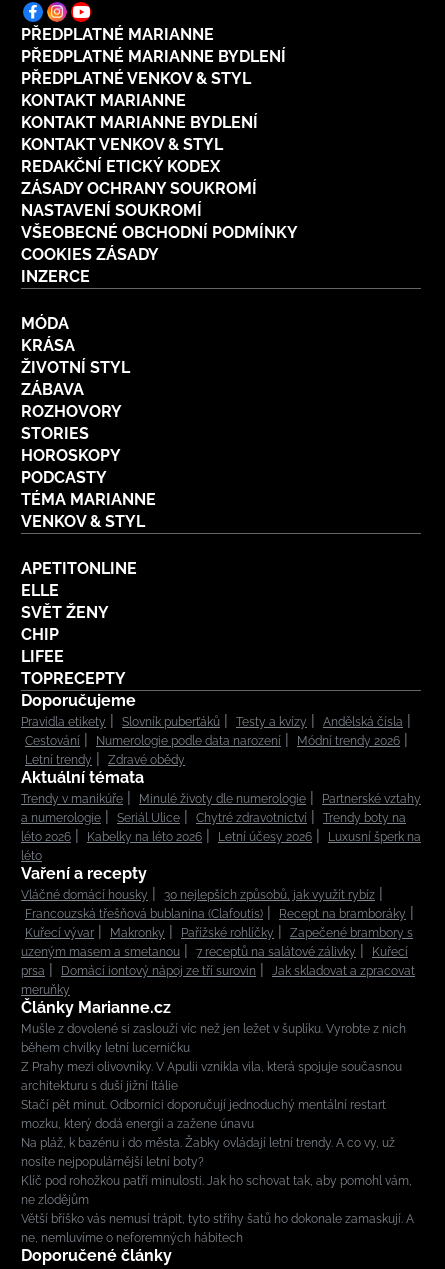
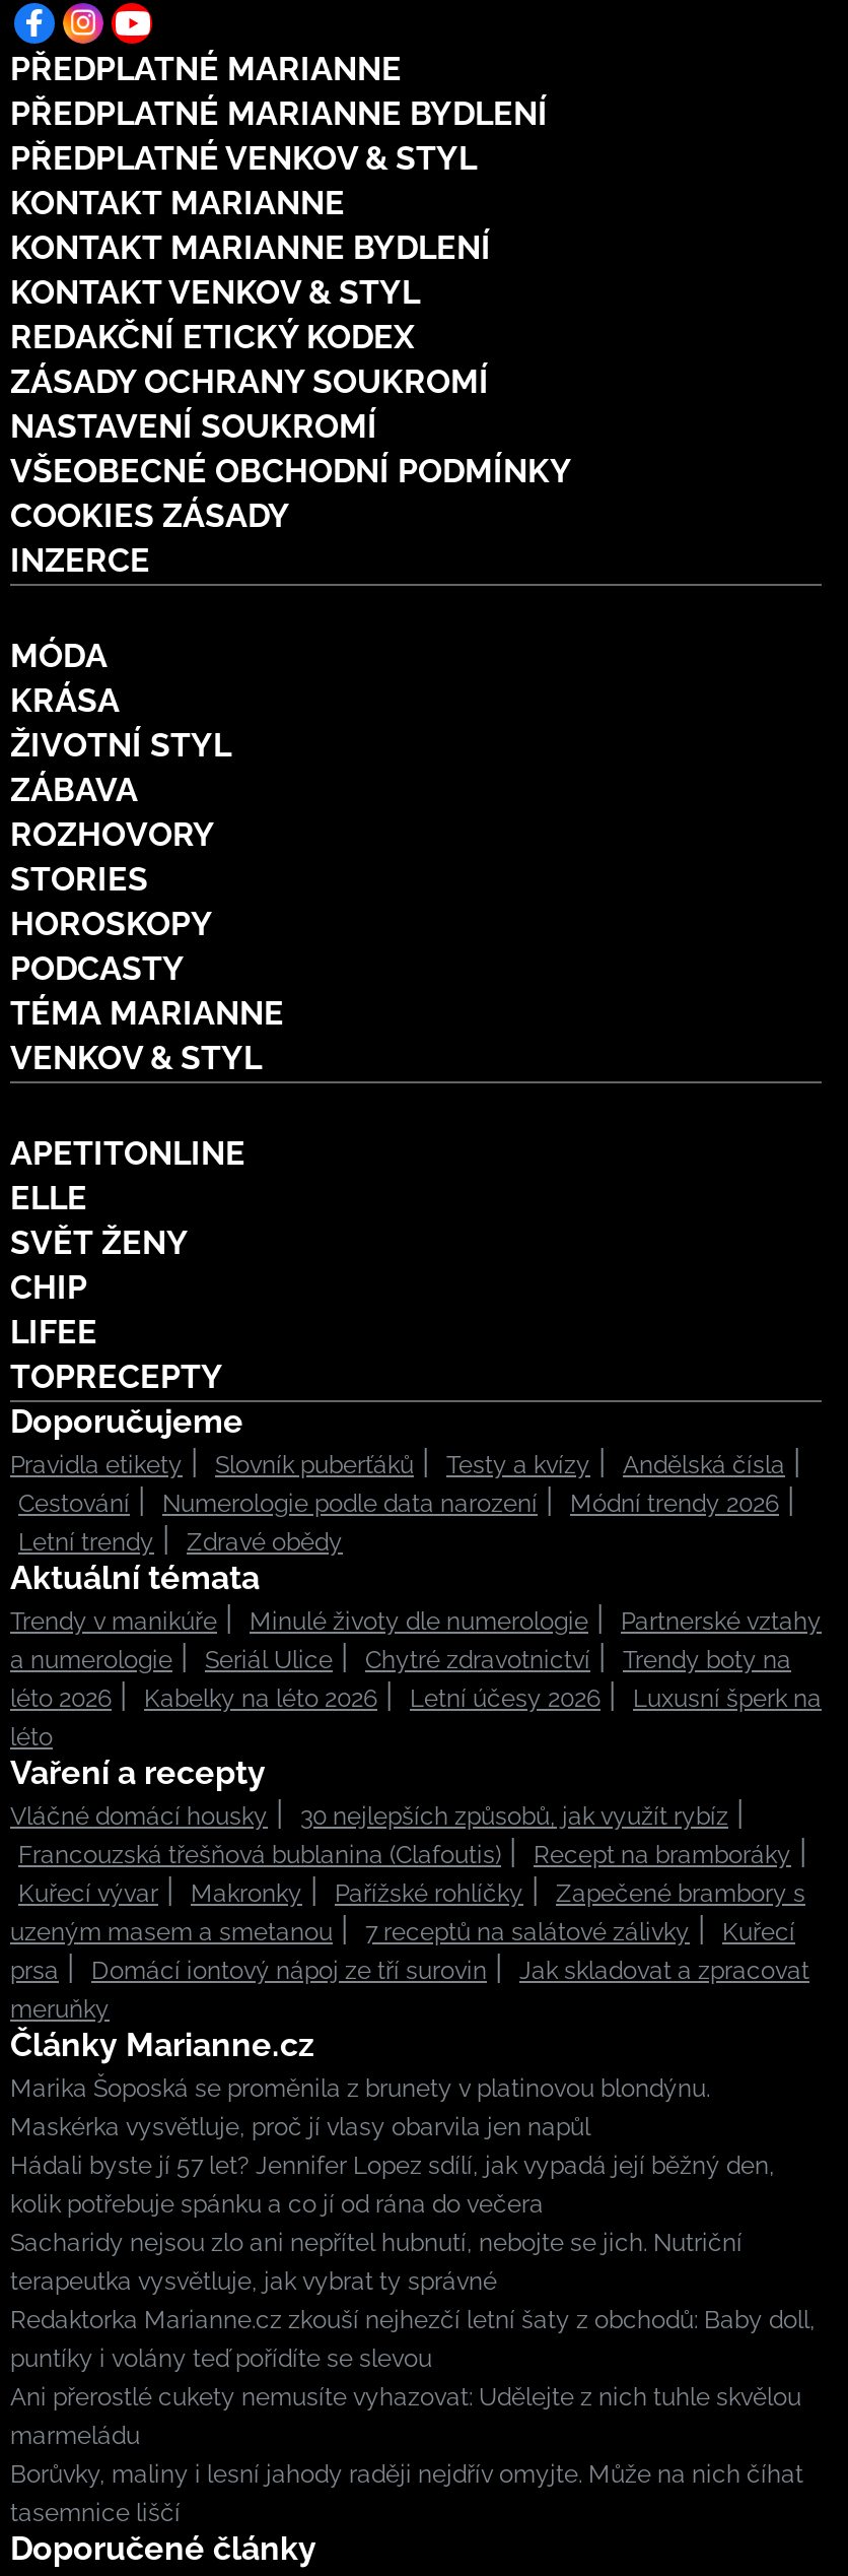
- Mušle z dovolené si zaslouží víc než jen ležet v šuplíku. Vyrobte z nich
- během chvilky letní lucerničku
- Z Prahy mezi olivovníky. V Apulii vznikla vila, která spojuje současnou
- architekturu s duší jižní Itálie
- Stačí pět minut. Odborníci doporučují jednoduchý mentální restart
- mozku, který dodá energii a zažene únavu
- Na pláž, k bazénu i do města. Žabky ovládají letní trendy. A co vy, už
- nosíte nejpopulárnější letní boty?
- Klíč pod rohožkou patří minulosti. Jak ho schovat tak, aby pomohl vám,
- ne zlodějům
- Větší bříško vás nemusí trápit, tyto střihy šatů ho dokonale zamaskují. A
- ne, nemluvíme o neforemných hábitech
+ Marika Šoposká se proměnila z brunety v platinovou blondýnu.
+ Maskérka vysvětluje, proč jí vlasy obarvila jen napůl
+ Hádali byste jí 57 let? Jennifer Lopez sdílí, jak vypadá její běžný den,
+ kolik potřebuje spánku a co jí od rána do večera
+ Sacharidy nejsou zlo ani nepřítel hubnutí, nebojte se jich. Nutriční
+ terapeutka vysvětluje, jak vybrat ty správné
+ Redaktorka Marianne.cz zkouší nejhezčí letní šaty z obchodů: Baby doll,
+ puntíky i volány teď pořídíte se slevou
+ Ani přerostlé cukety nemusíte vyhazovat: Udělejte z nich tuhle skvělou
+ marmeládu
+ Borůvky, maliny i lesní jahody raději nejdřív omyjte. Může na nich číhat
+ tasemnice liščí
